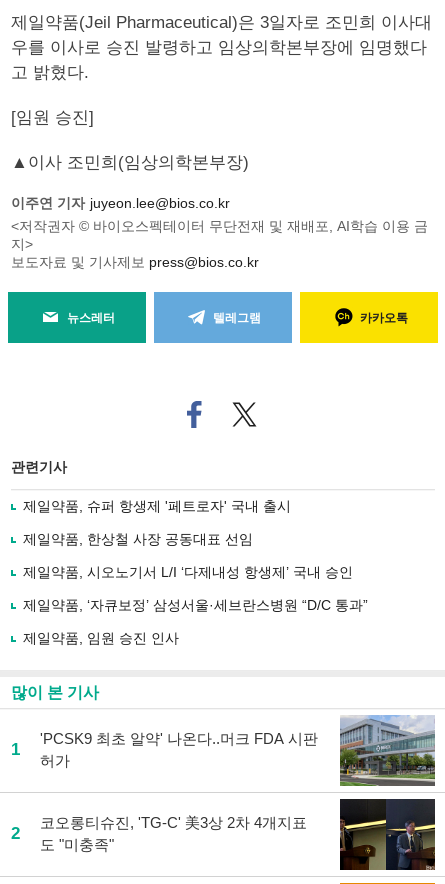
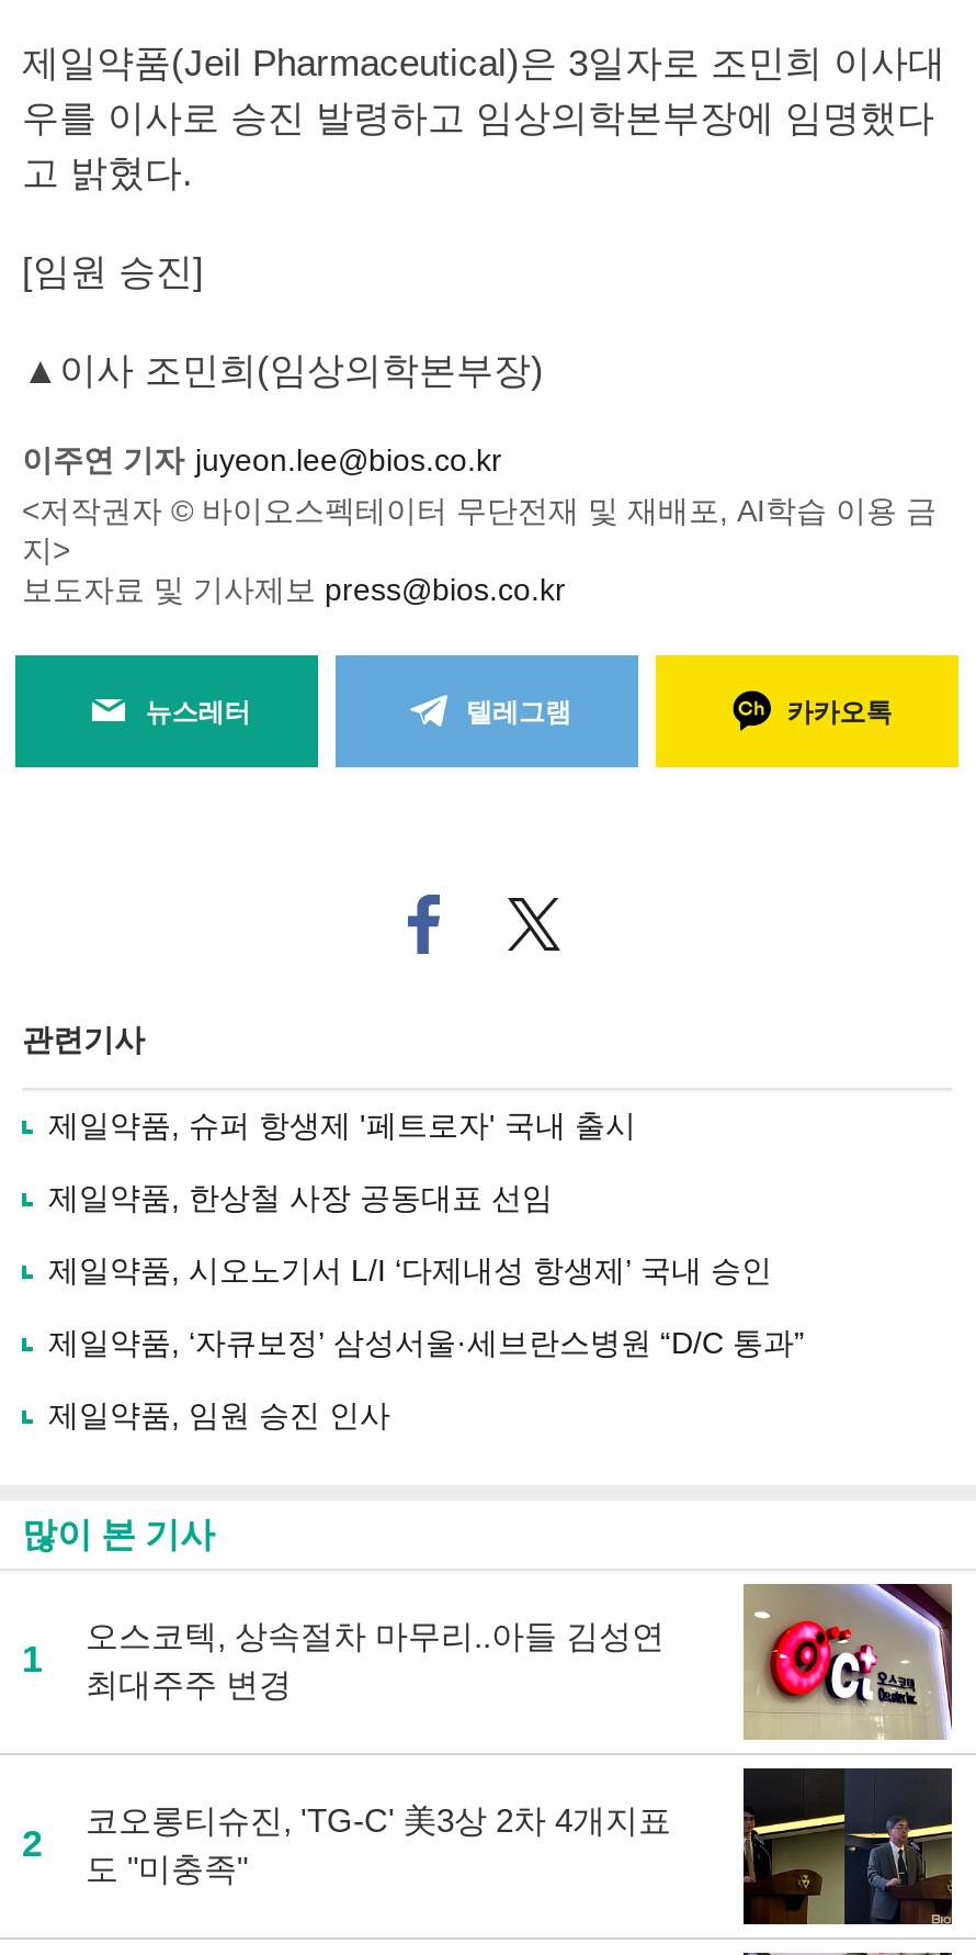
- [image]
- 'PCSK9 최초 알약' 나온다..머크 FDA 시판
- 허가
+ [image]
+ 오스코텍, 상속절차 마무리..아들 김성연
+ 최대주주 변경
